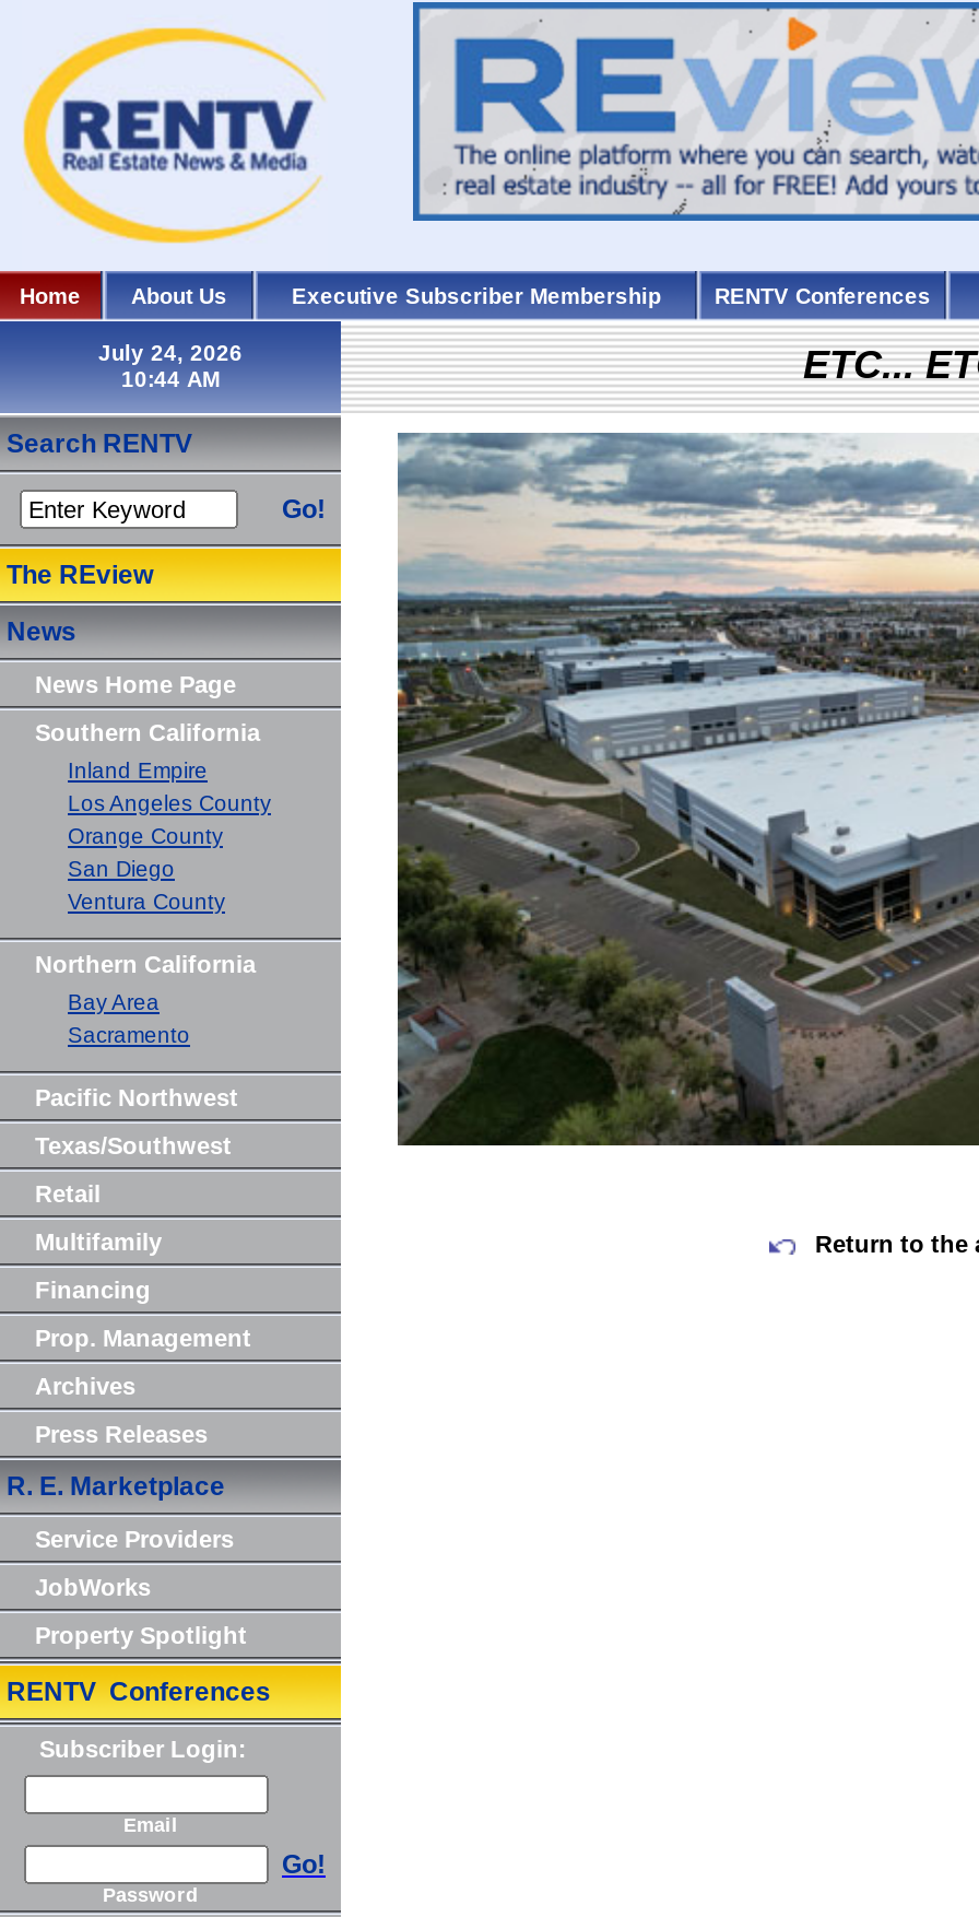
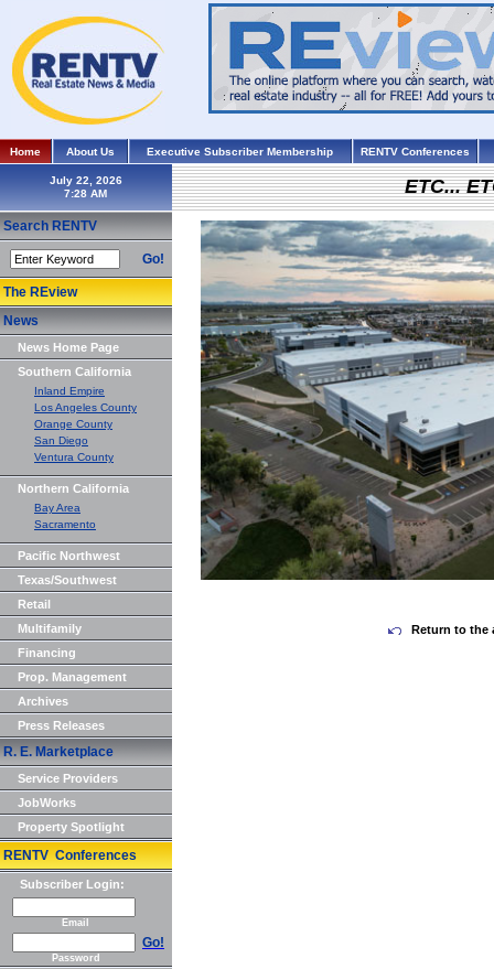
- July 24, 2026
+ July 22, 2026
